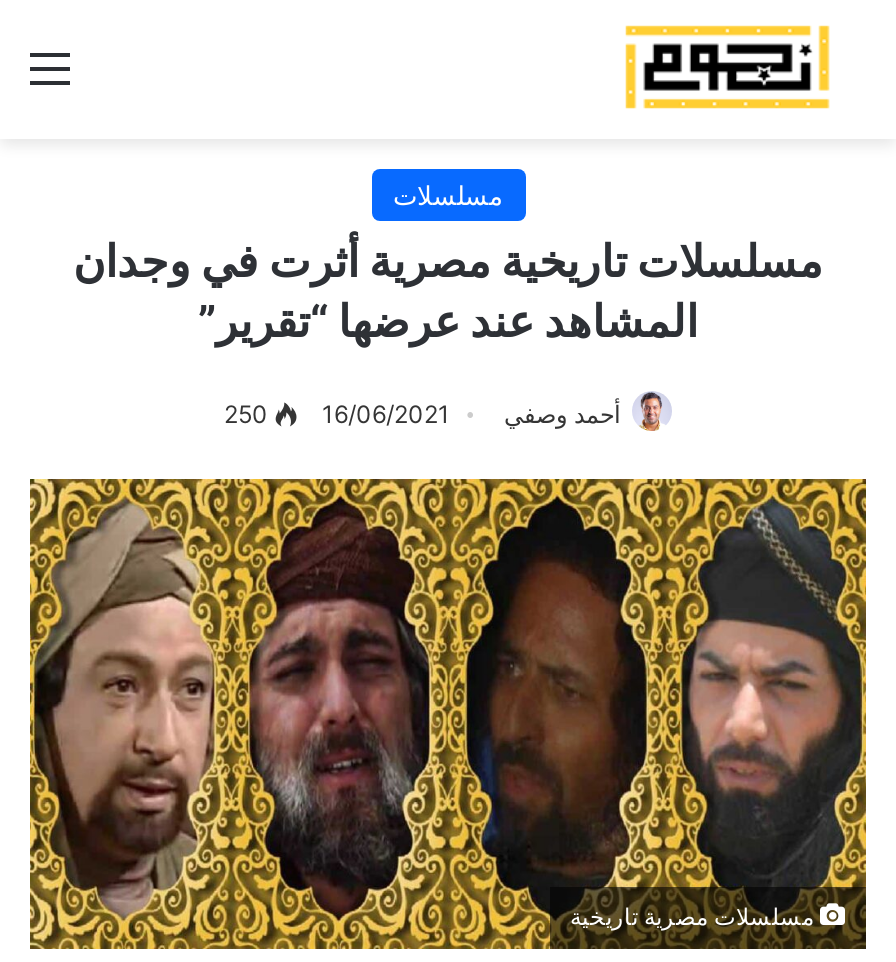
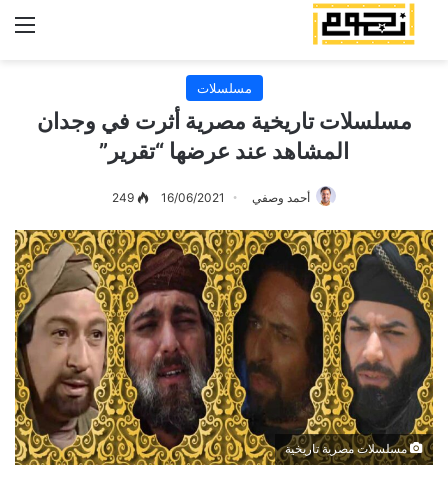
- أحمد وصفي 16/06/2021 250
+ أحمد وصفي 16/06/2021 249
